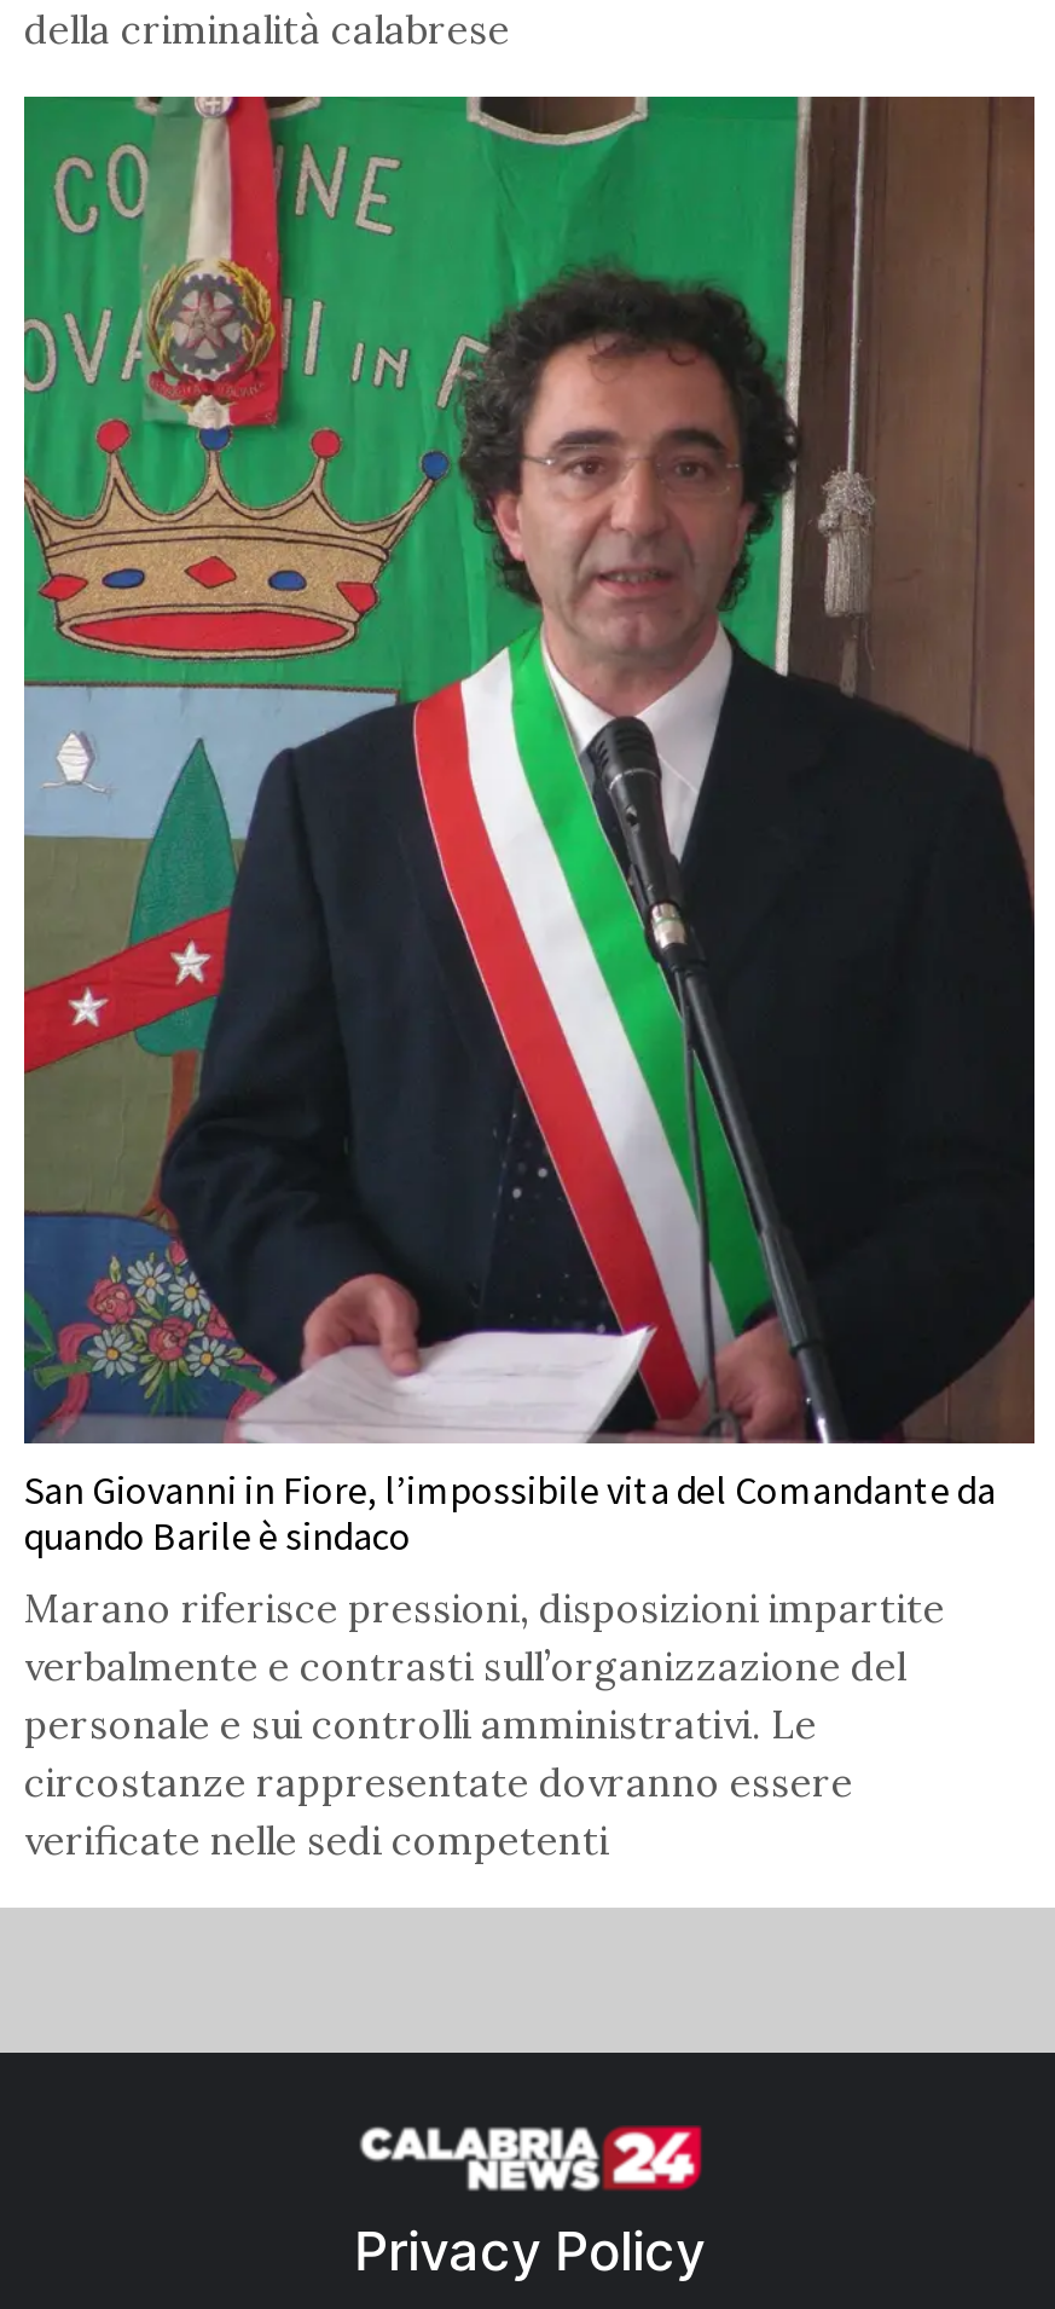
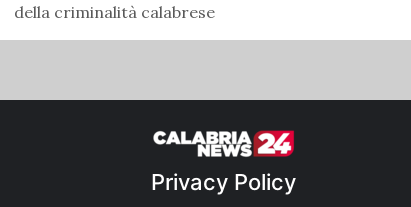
- [image]
- San Giovanni in Fiore, l’impossibile vita del Comandante da
- quando Barile è sindaco
- Marano riferisce pressioni, disposizioni impartite
- verbalmente e contrasti sull’organizzazione del
- personale e sui controlli amministrativi. Le
- circostanze rappresentate dovranno essere
- verificate nelle sedi competenti
